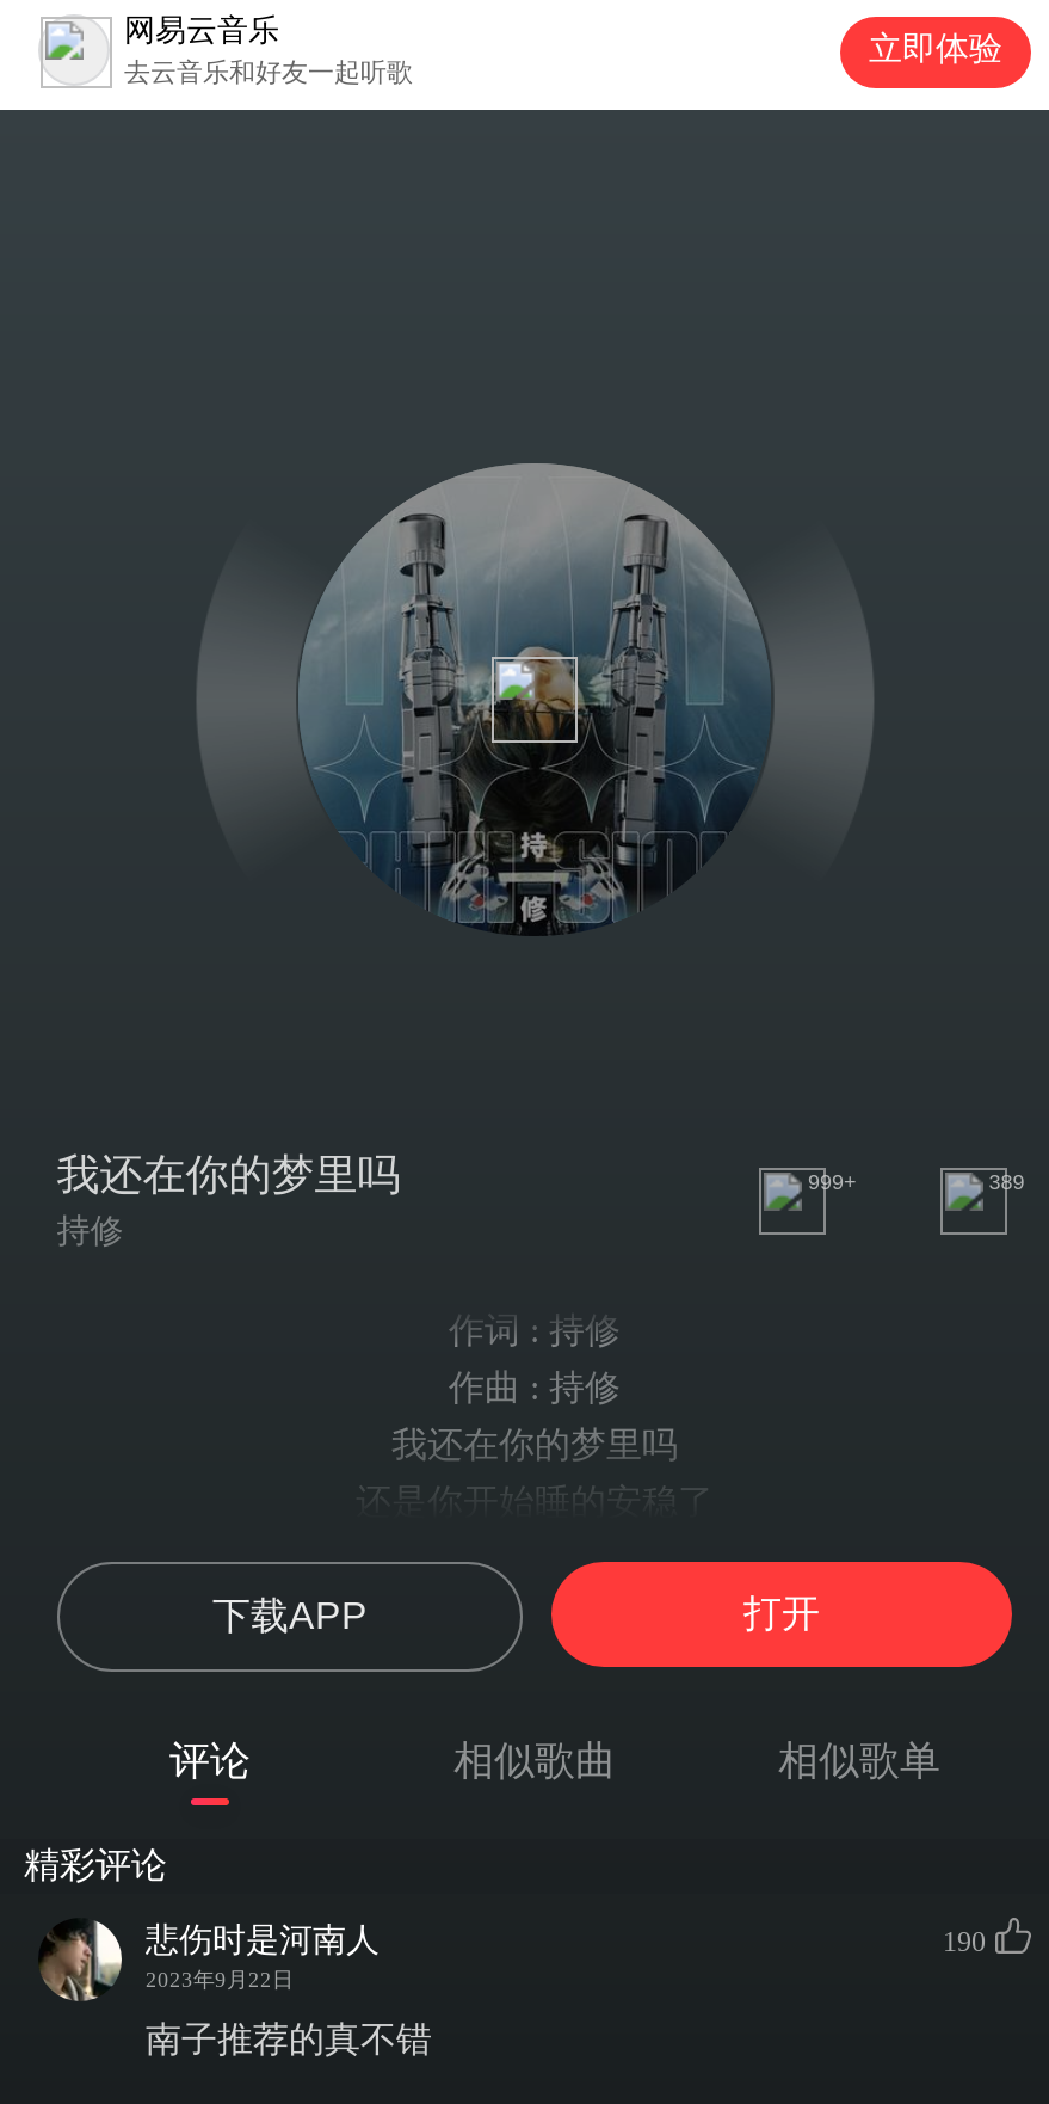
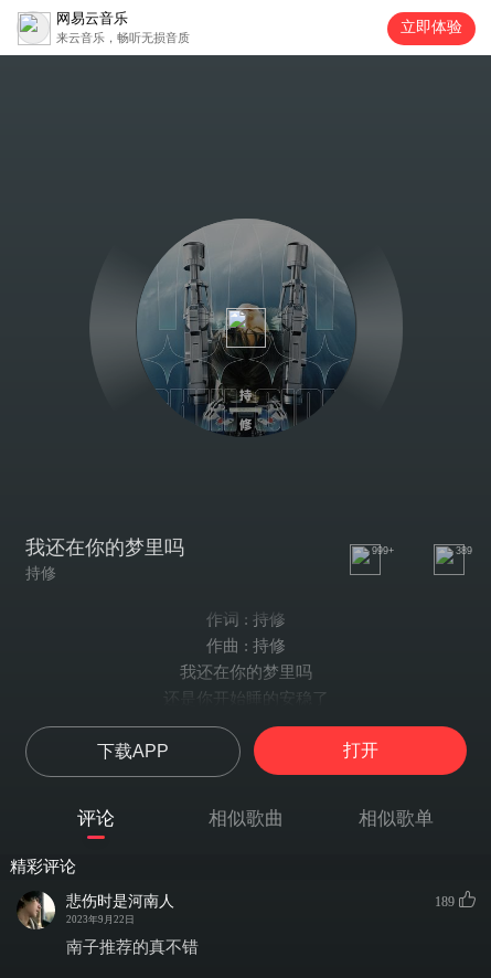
- 去云音乐和好友一起听歌
+ 来云音乐，畅听无损音质

- 190
+ 189
